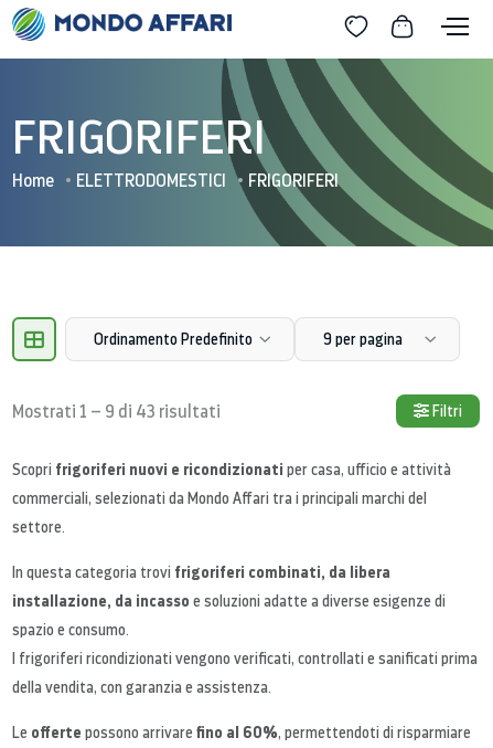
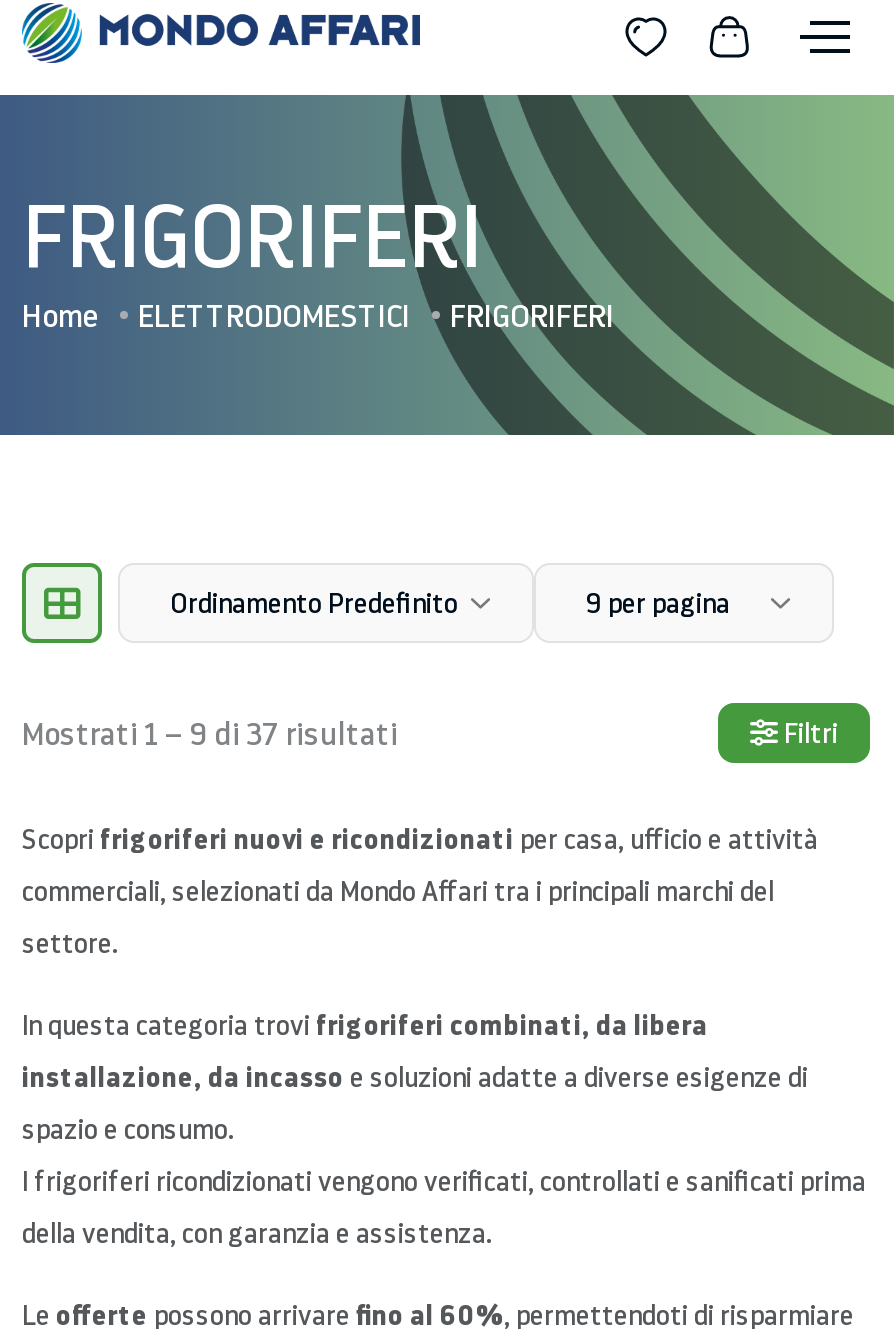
- Mostrati 1 – 9 di 43 risultati
+ Mostrati 1 – 9 di 37 risultati
